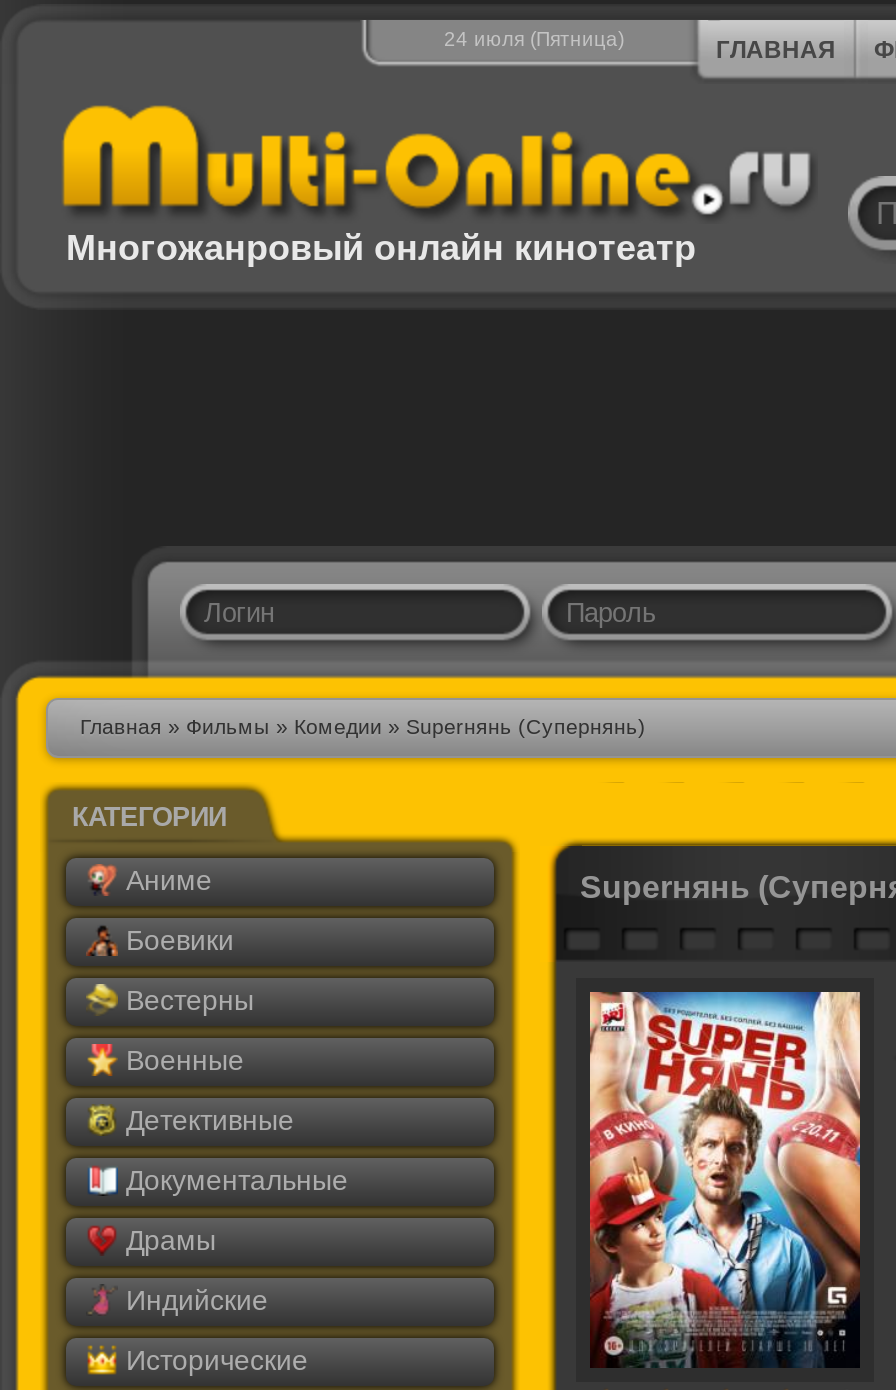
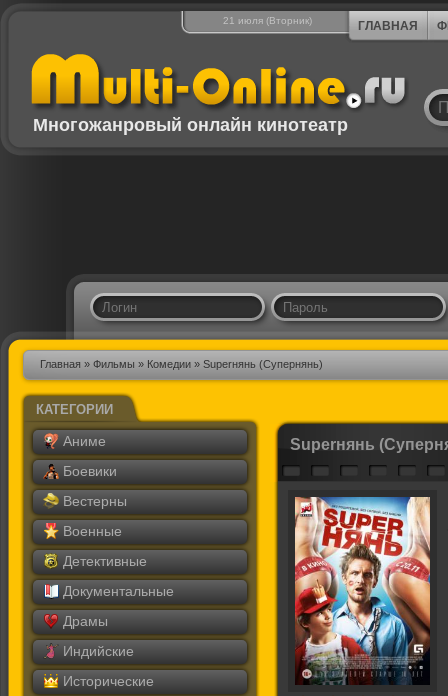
- 24 июля (Пятница)
+ 21 июля (Вторник)
